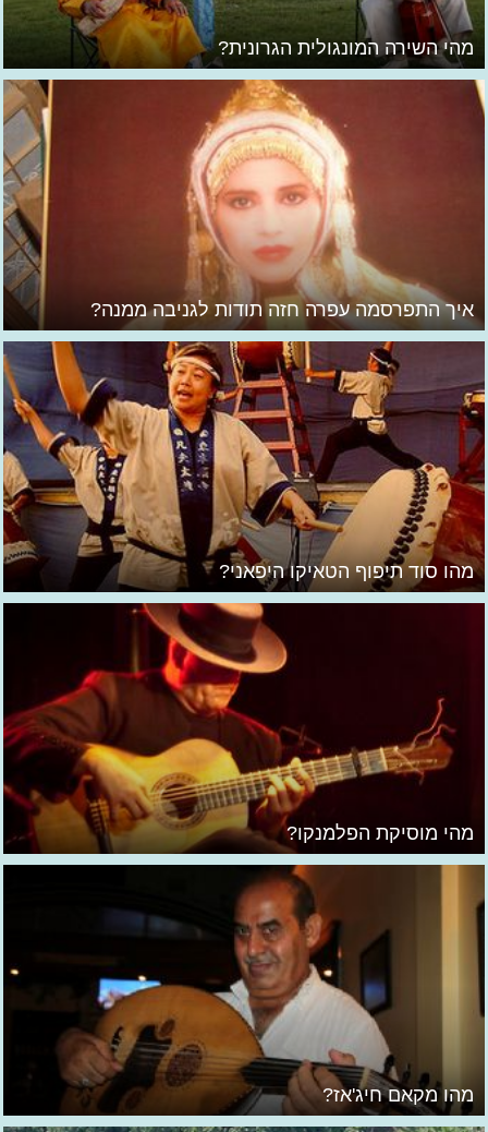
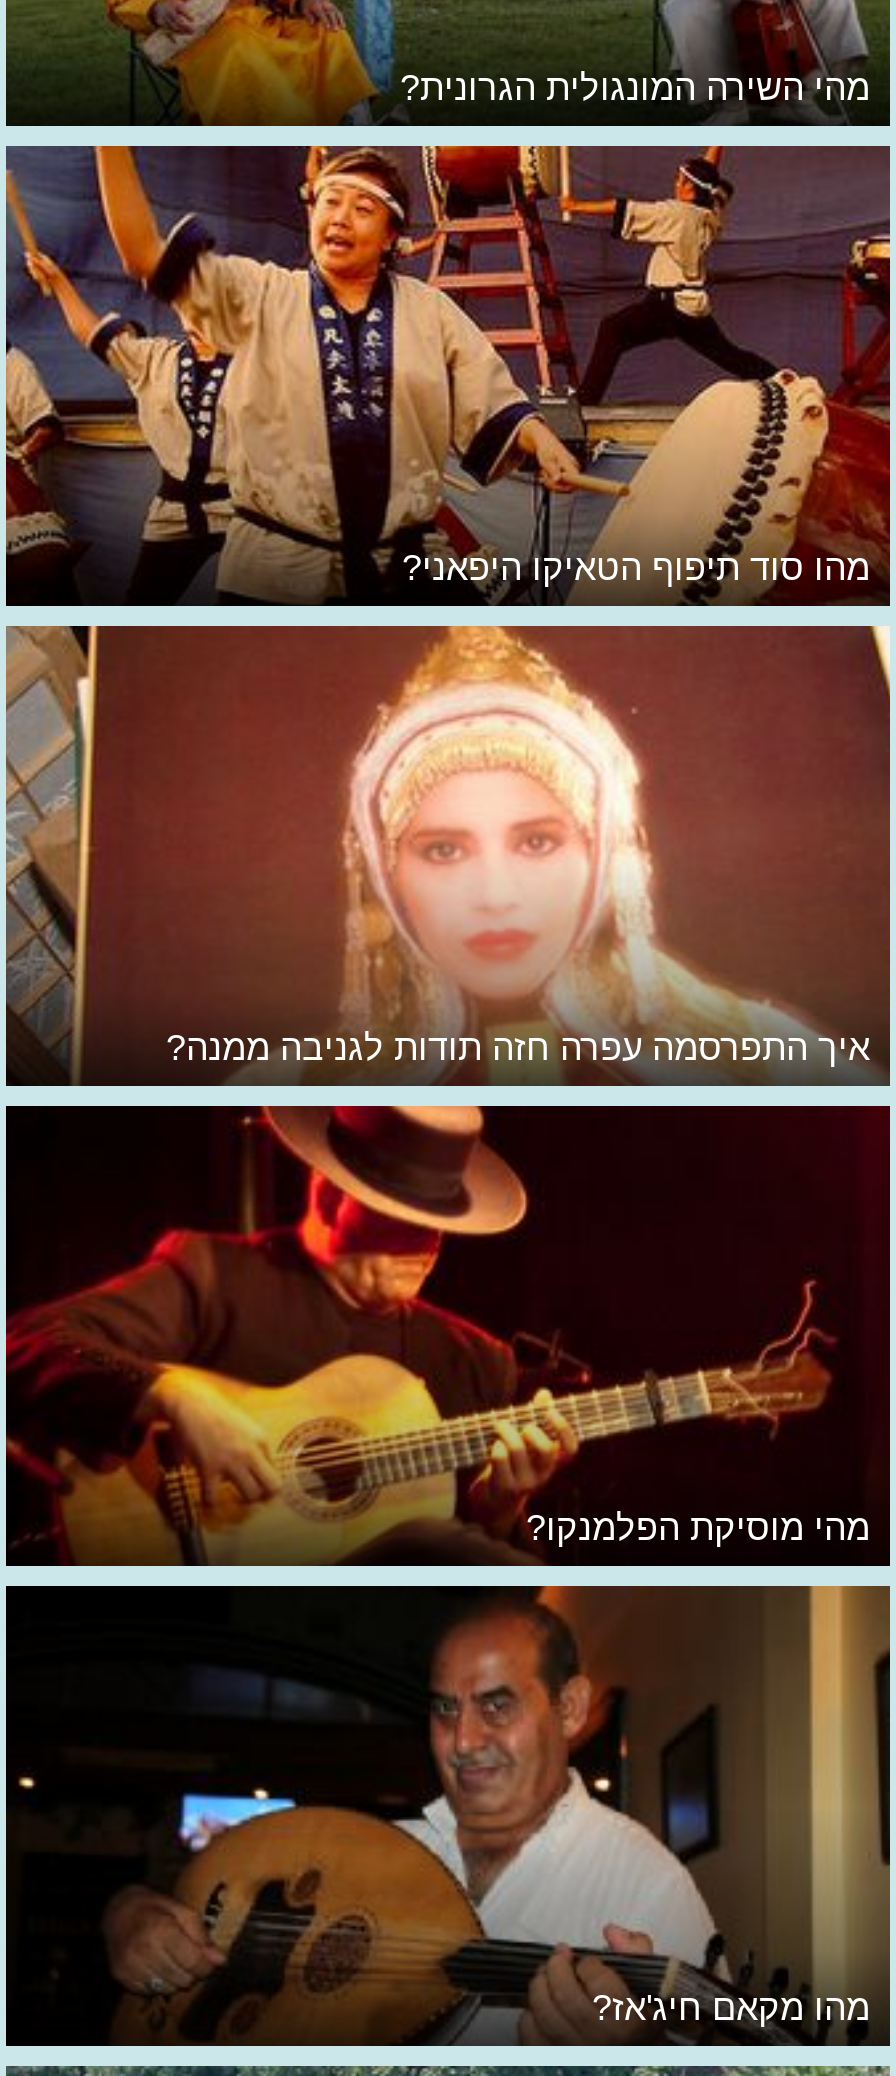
moved down: איך התפרסמה עפרה חזה תודות לגניבה ממנה?

moved up: [image] | מהו סוד תיפוף הטאיקו היפאני?
